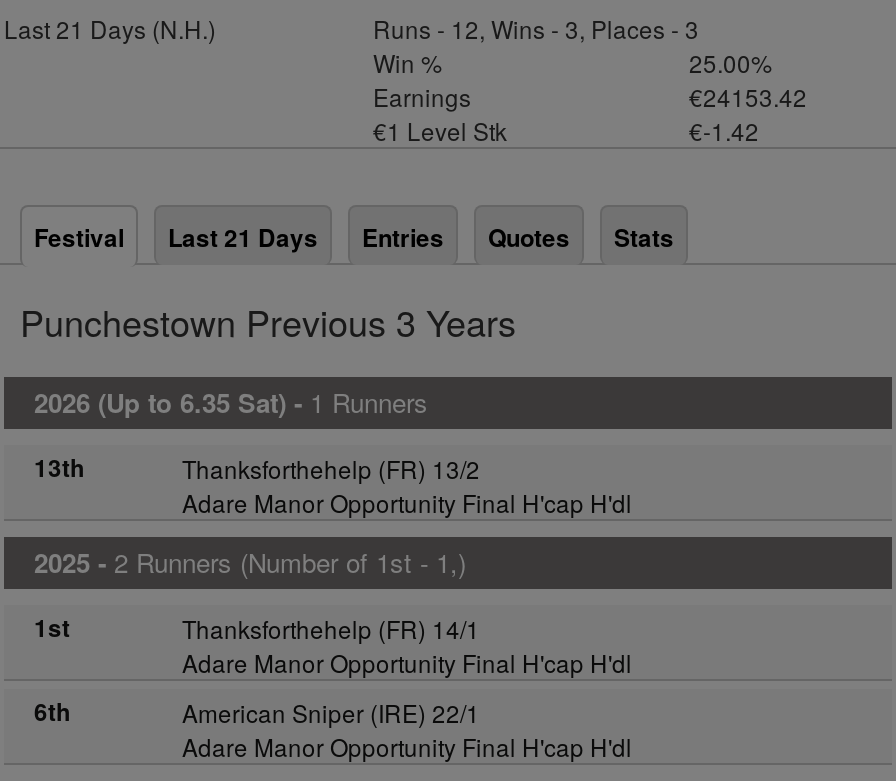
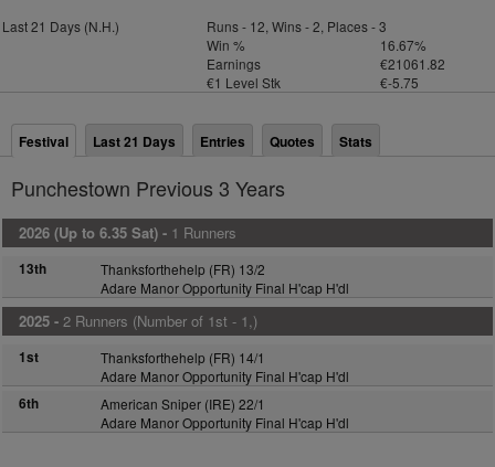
- Runs - 12, Wins - 3, Places - 3
+ Runs - 12, Wins - 2, Places - 3

- 25.00%
+ 16.67%

- €24153.42
+ €21061.82

- €-1.42
+ €-5.75
